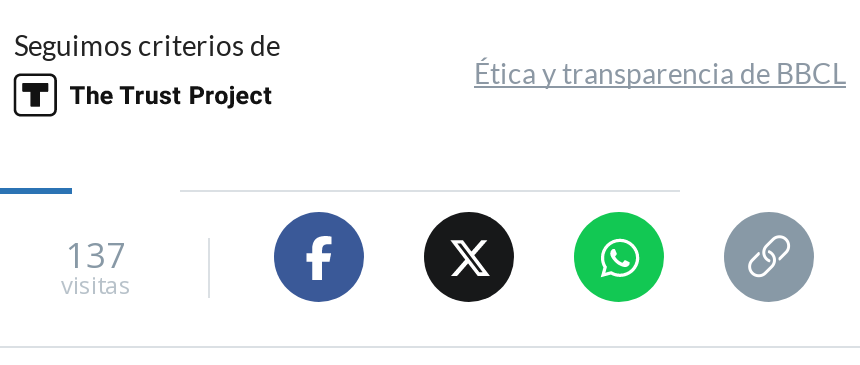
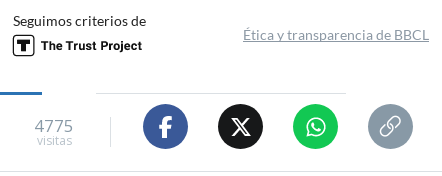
- 137
+ 4775
